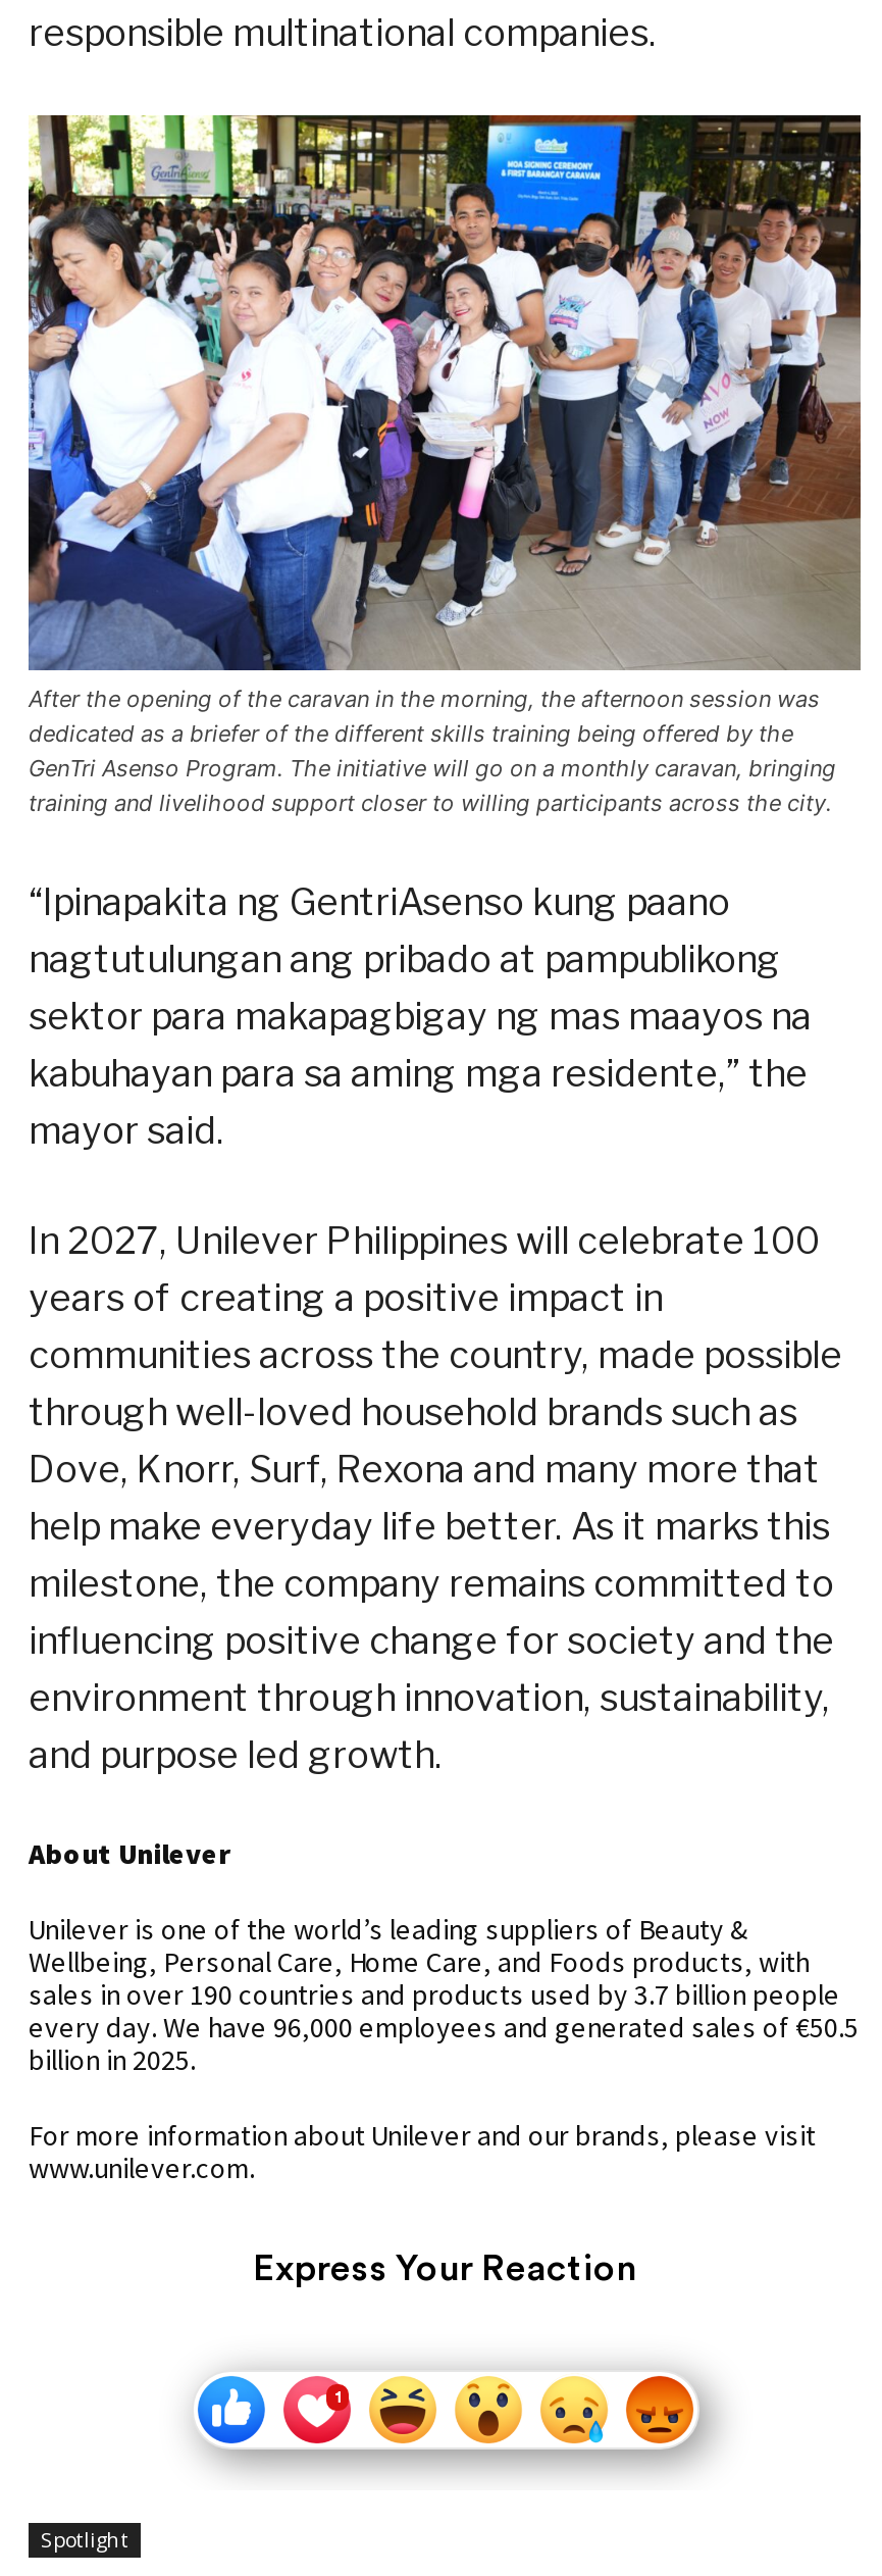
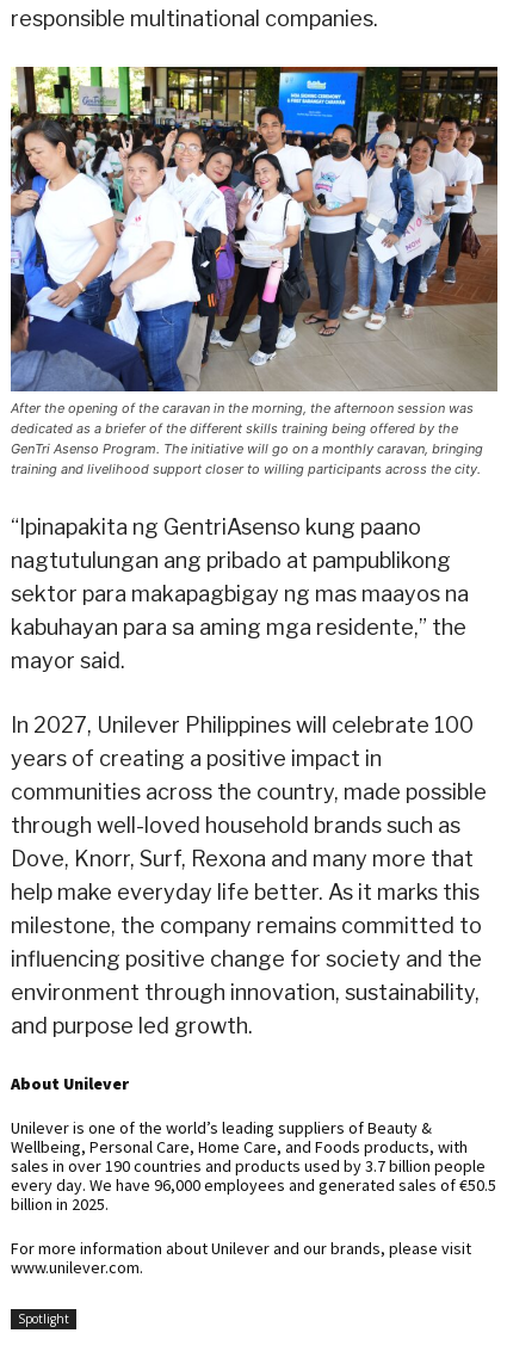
- Express Your Reaction

- [image]
